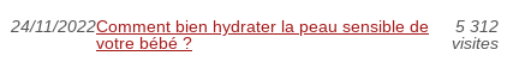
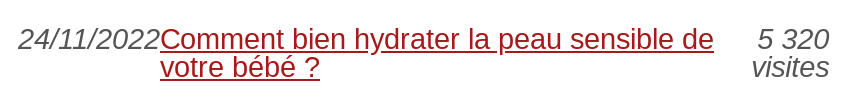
- 24/11/2022Comment bien hydrater la peau sensible de 5 312
+ 24/11/2022Comment bien hydrater la peau sensible de 5 320
